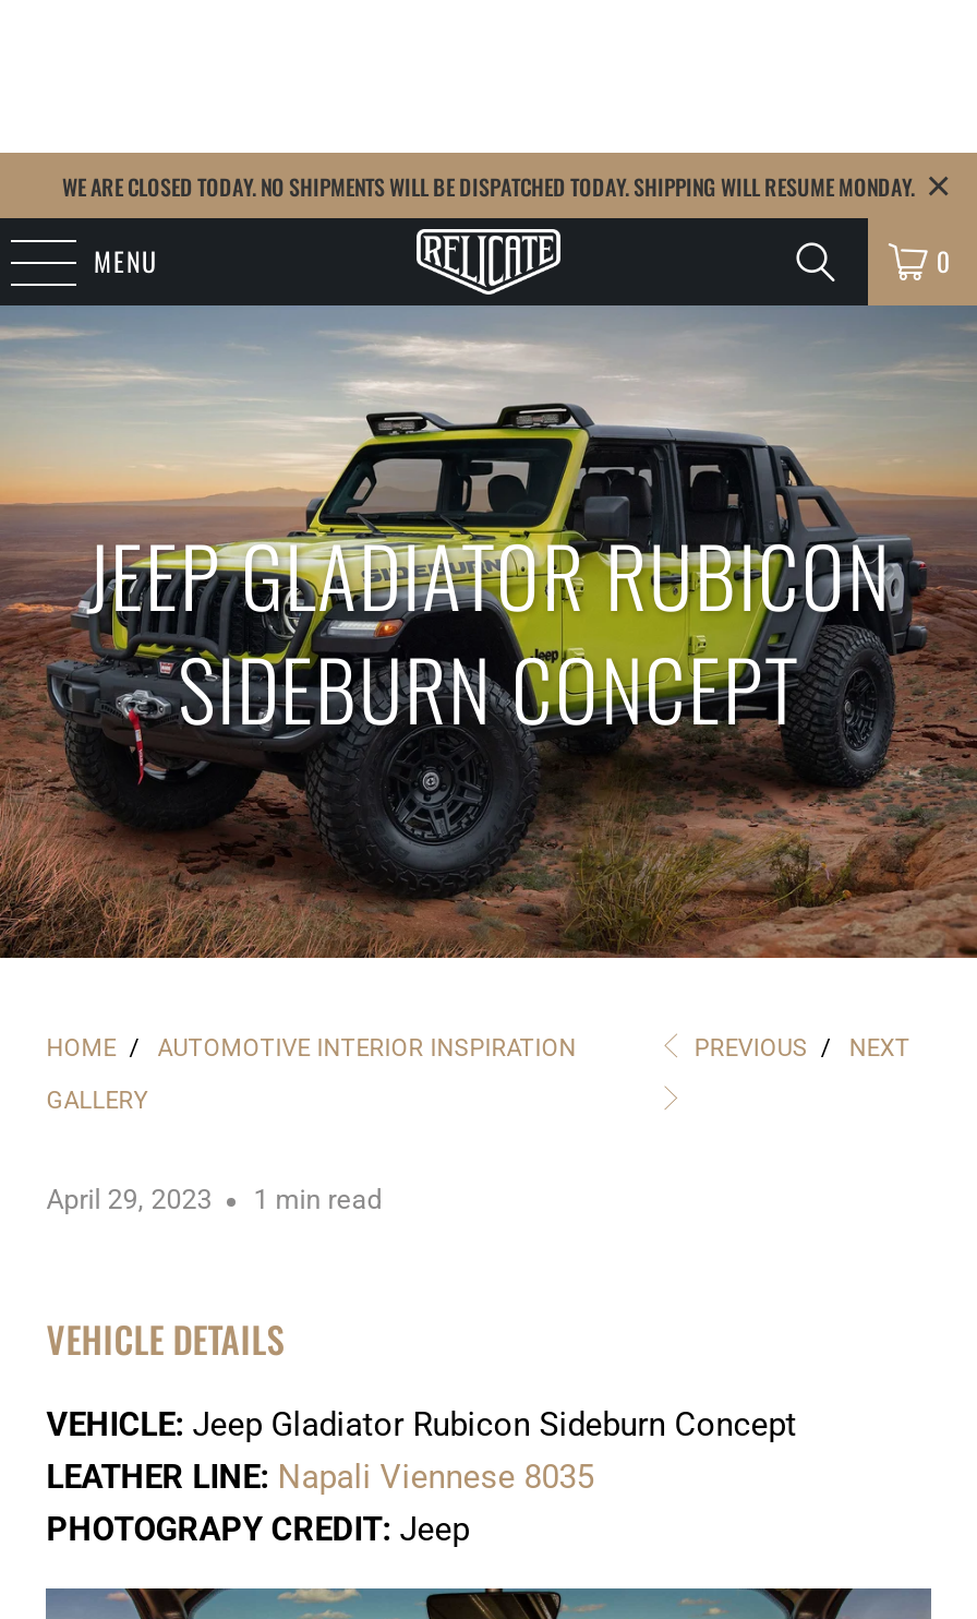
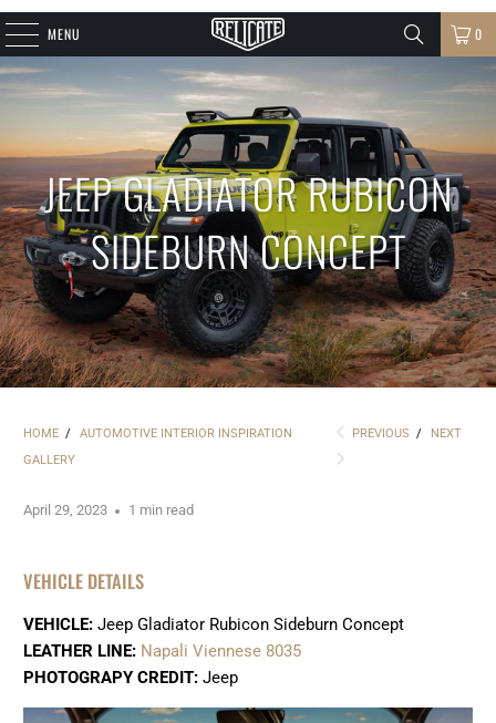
- WE ARE CLOSED TODAY. NO SHIPMENTS WILL BE DISPATCHED TODAY. SHIPPING WILL RESUME MONDAY.
